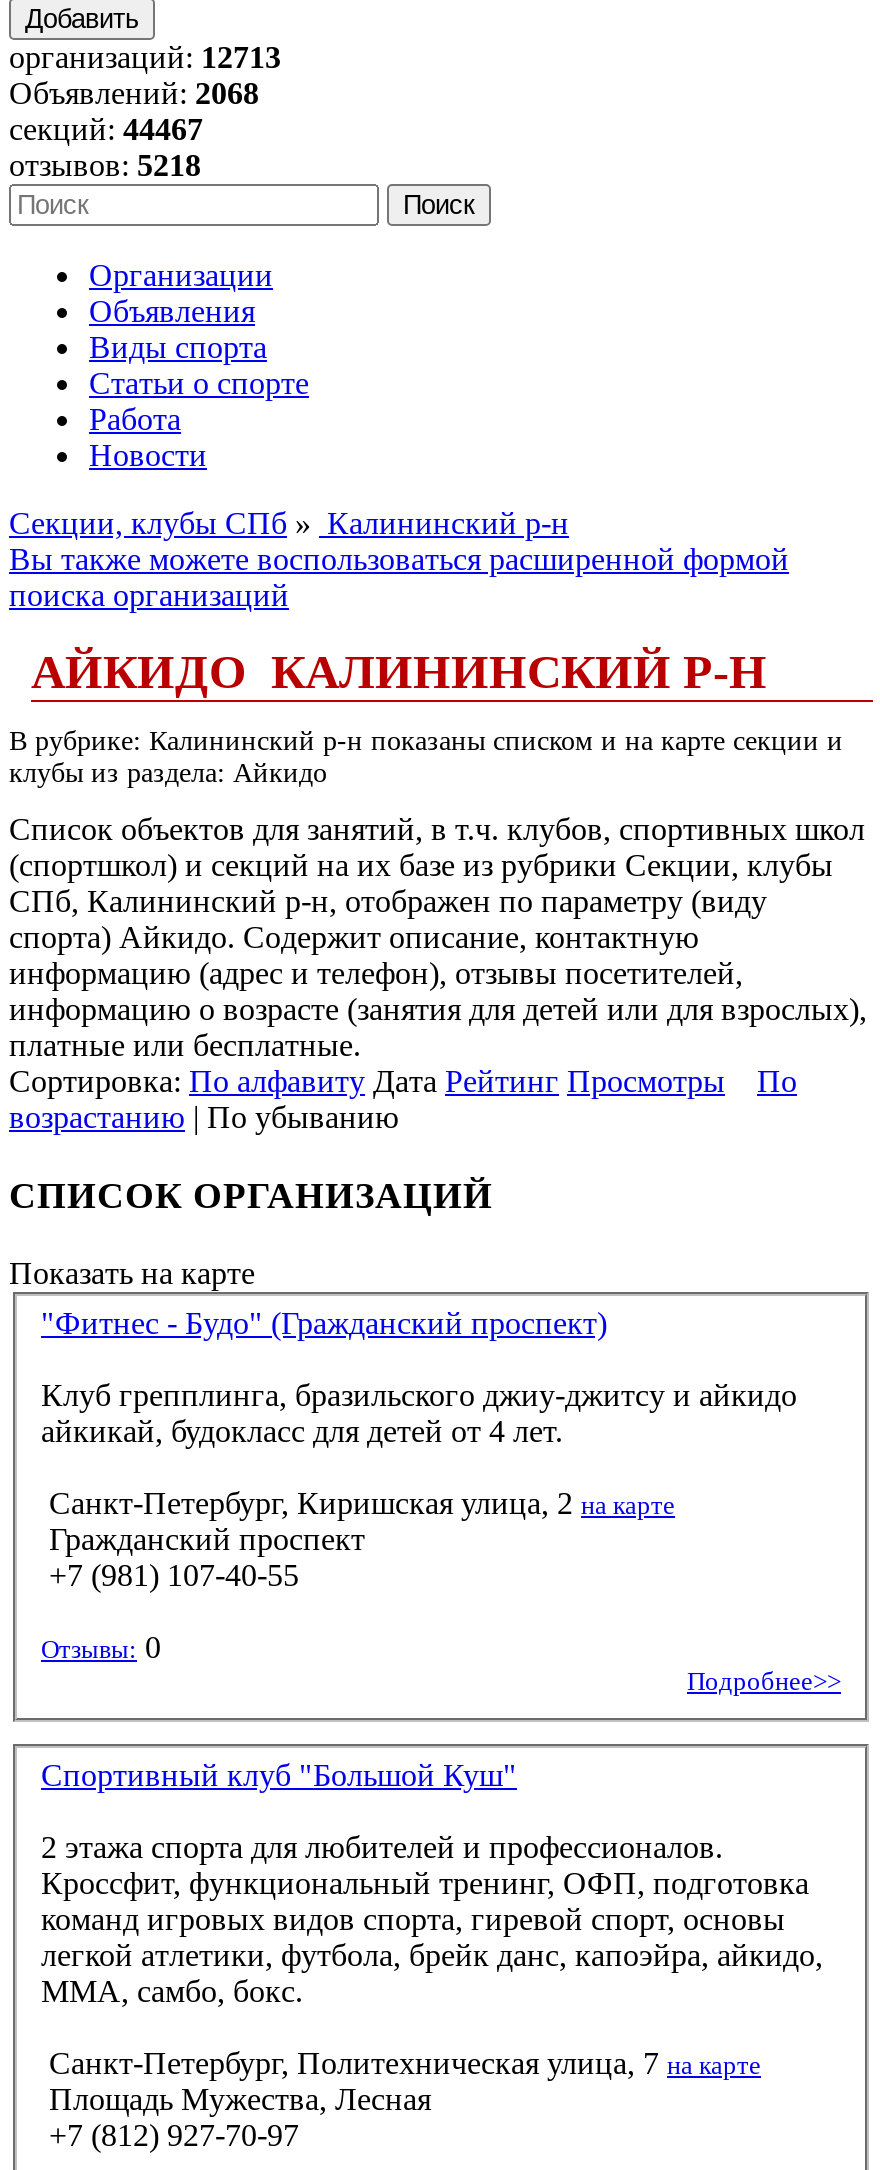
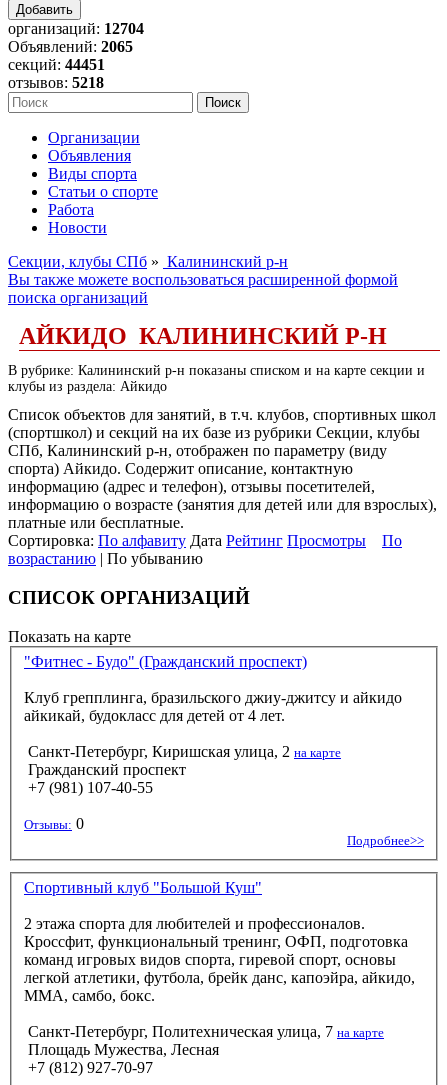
- организаций: 12713
+ организаций: 12704

- Объявлений: 2068
+ Объявлений: 2065

- секций: 44467
+ секций: 44451
